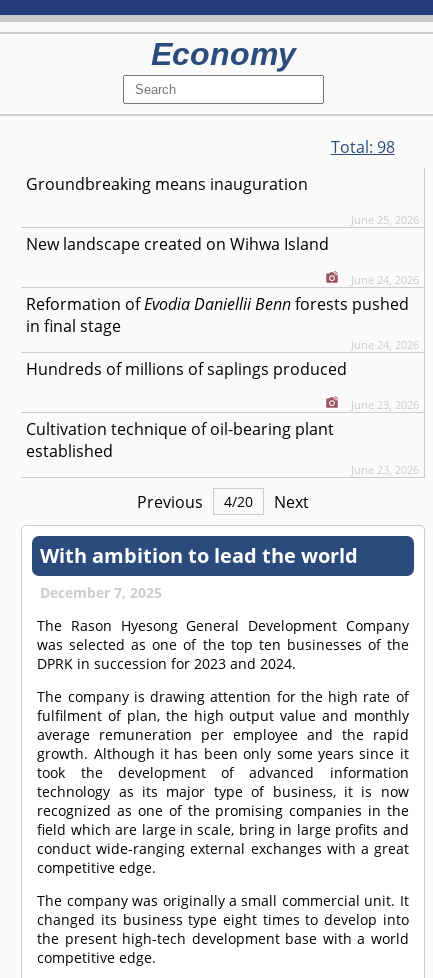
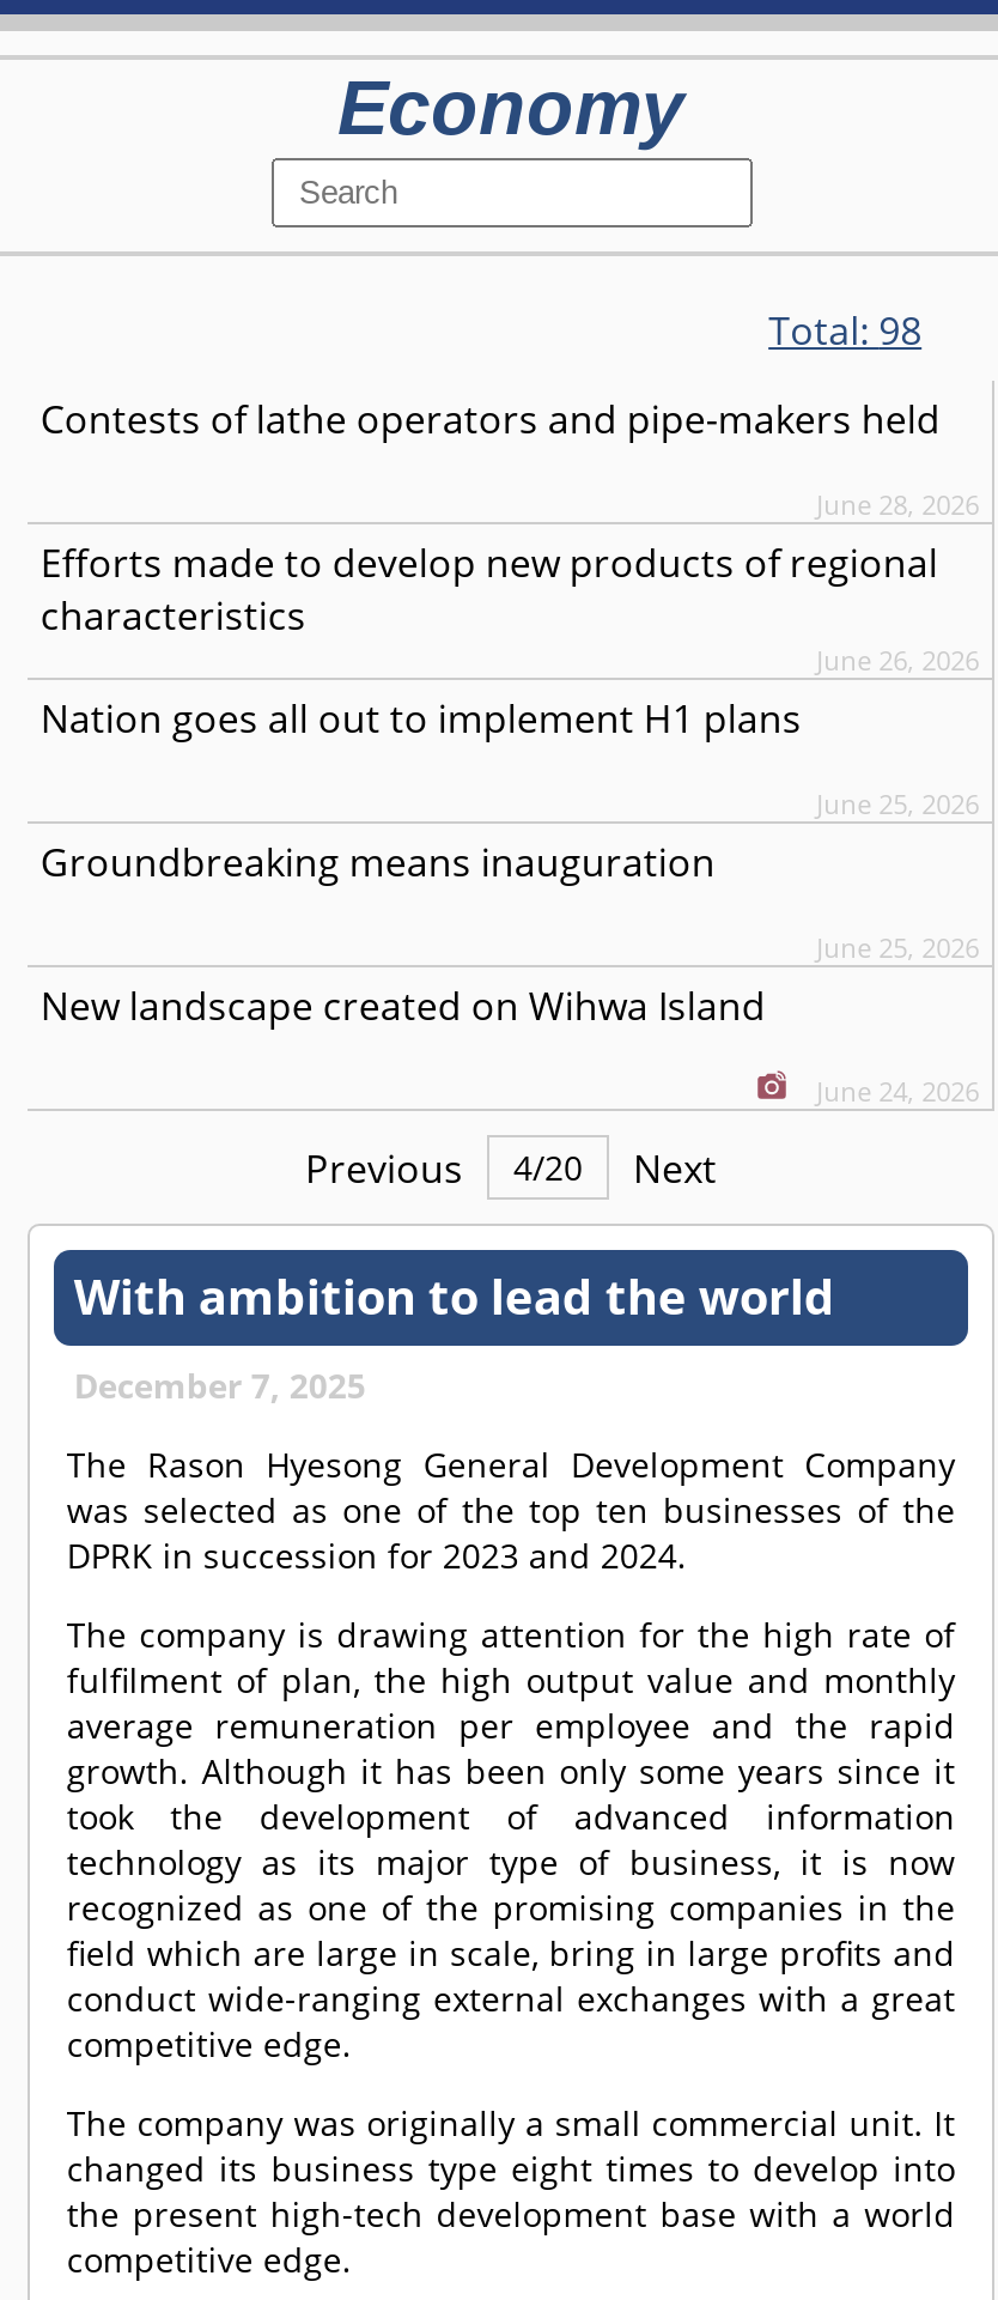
+ Contests of lathe operators and pipe-makers held
+ June 28, 2026
+ Efforts made to develop new products of regional
+ characteristics
+ June 26, 2026
+ Nation goes all out to implement H1 plans
+ June 25, 2026

moved down: Groundbreaking means inauguration | June 25, 2026 | New landscape created on Wihwa Island | June 24, 2026

- Reformation of Evodia Daniellii Benn forests pushed
- in final stage
- June 24, 2026
- Hundreds of millions of saplings produced
- June 23, 2026
- Cultivation technique of oil-bearing plant
- established
- June 23, 2026
